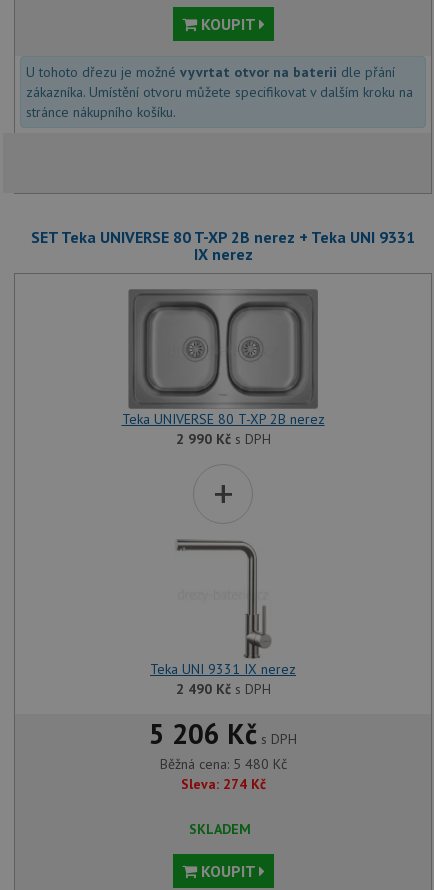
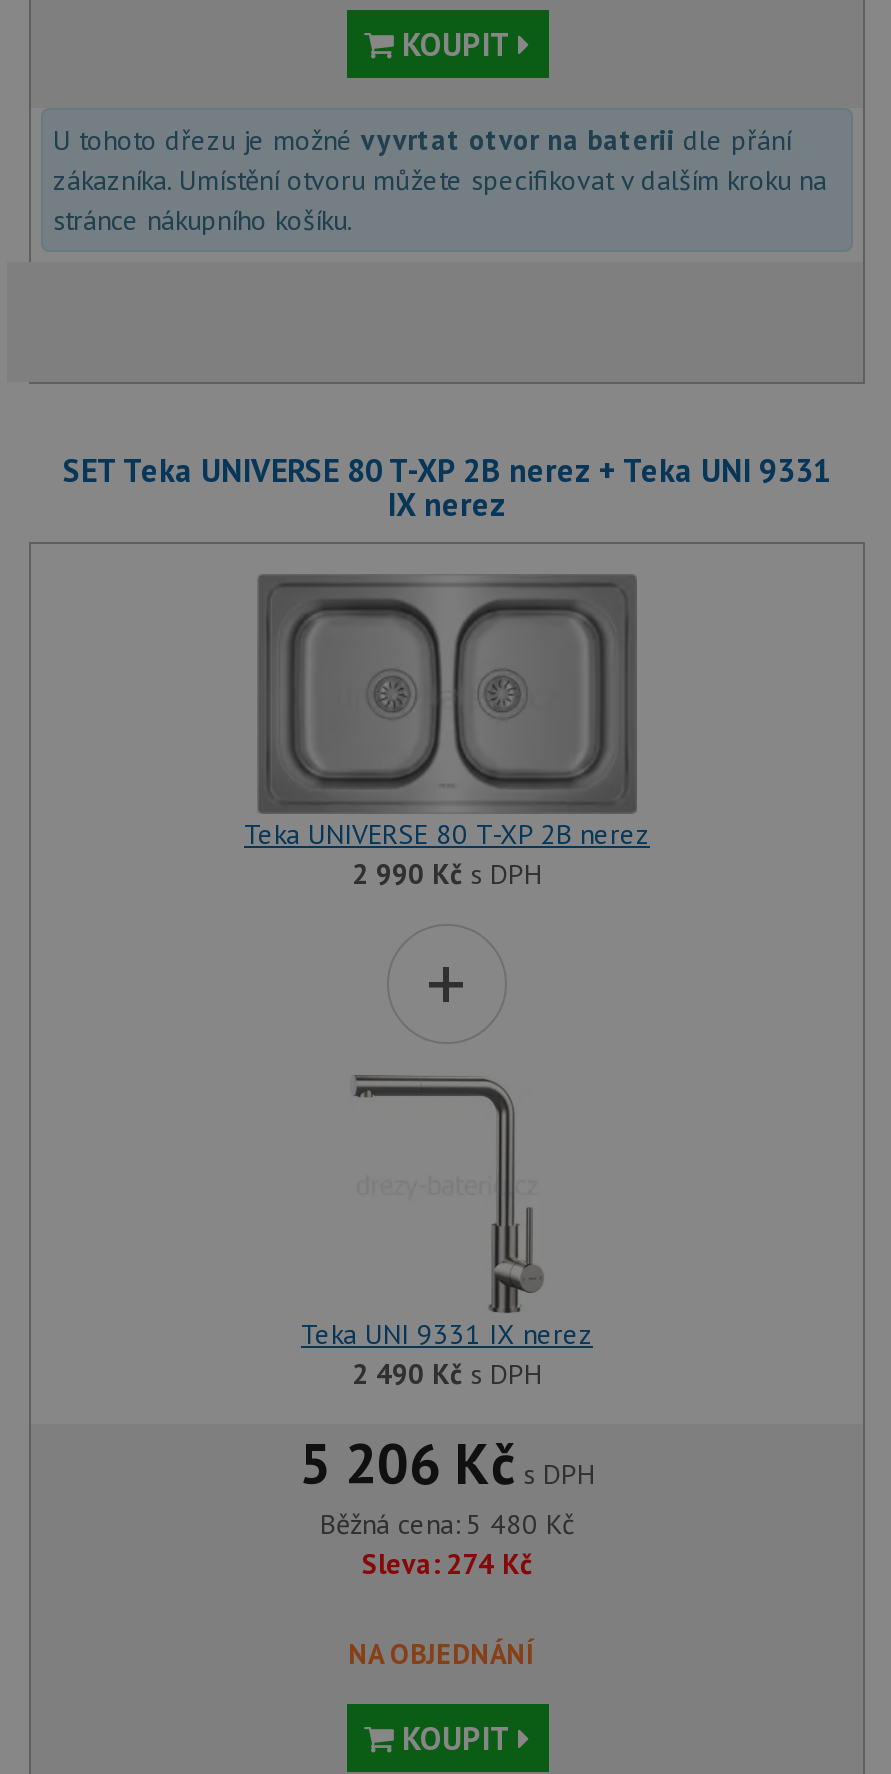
- SKLADEM
+ NA OBJEDNÁNÍ
